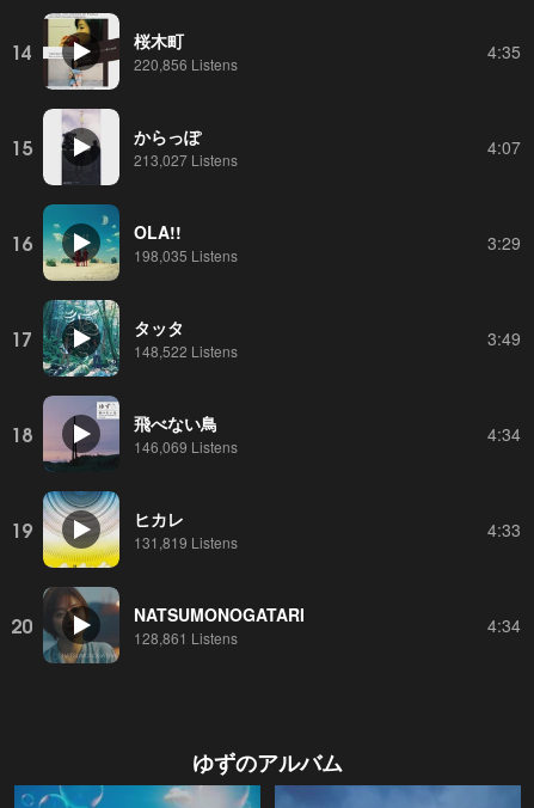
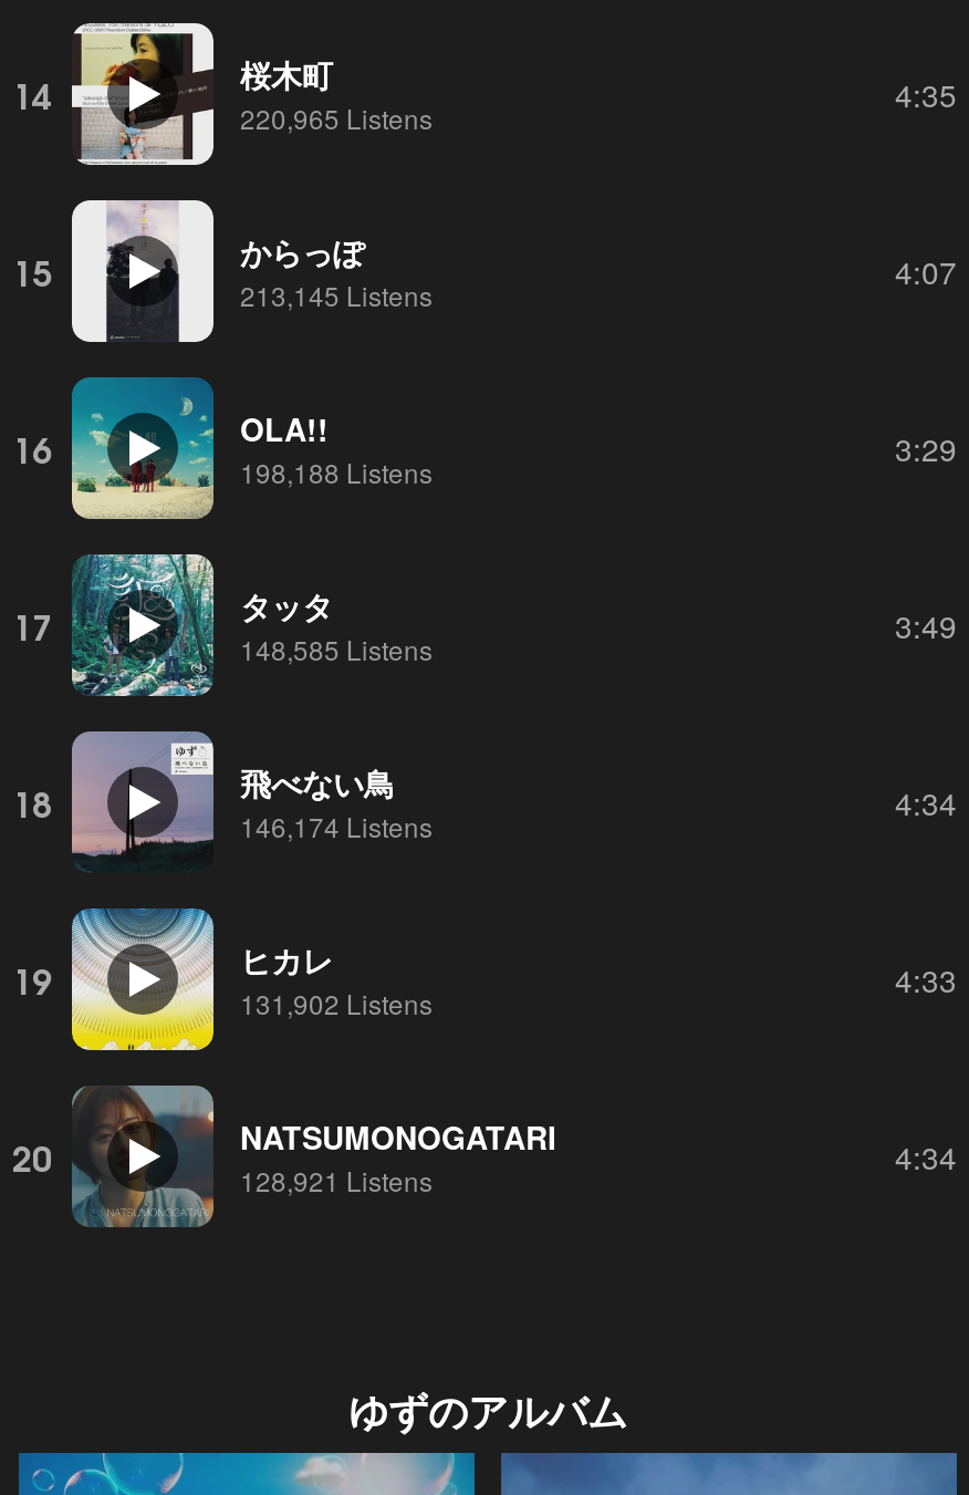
- 220,856 Listens
+ 220,965 Listens

- 213,027 Listens
+ 213,145 Listens

- 198,035 Listens
+ 198,188 Listens

- 148,522 Listens
+ 148,585 Listens

- 146,069 Listens
+ 146,174 Listens

- 131,819 Listens
+ 131,902 Listens

- 128,861 Listens
+ 128,921 Listens
